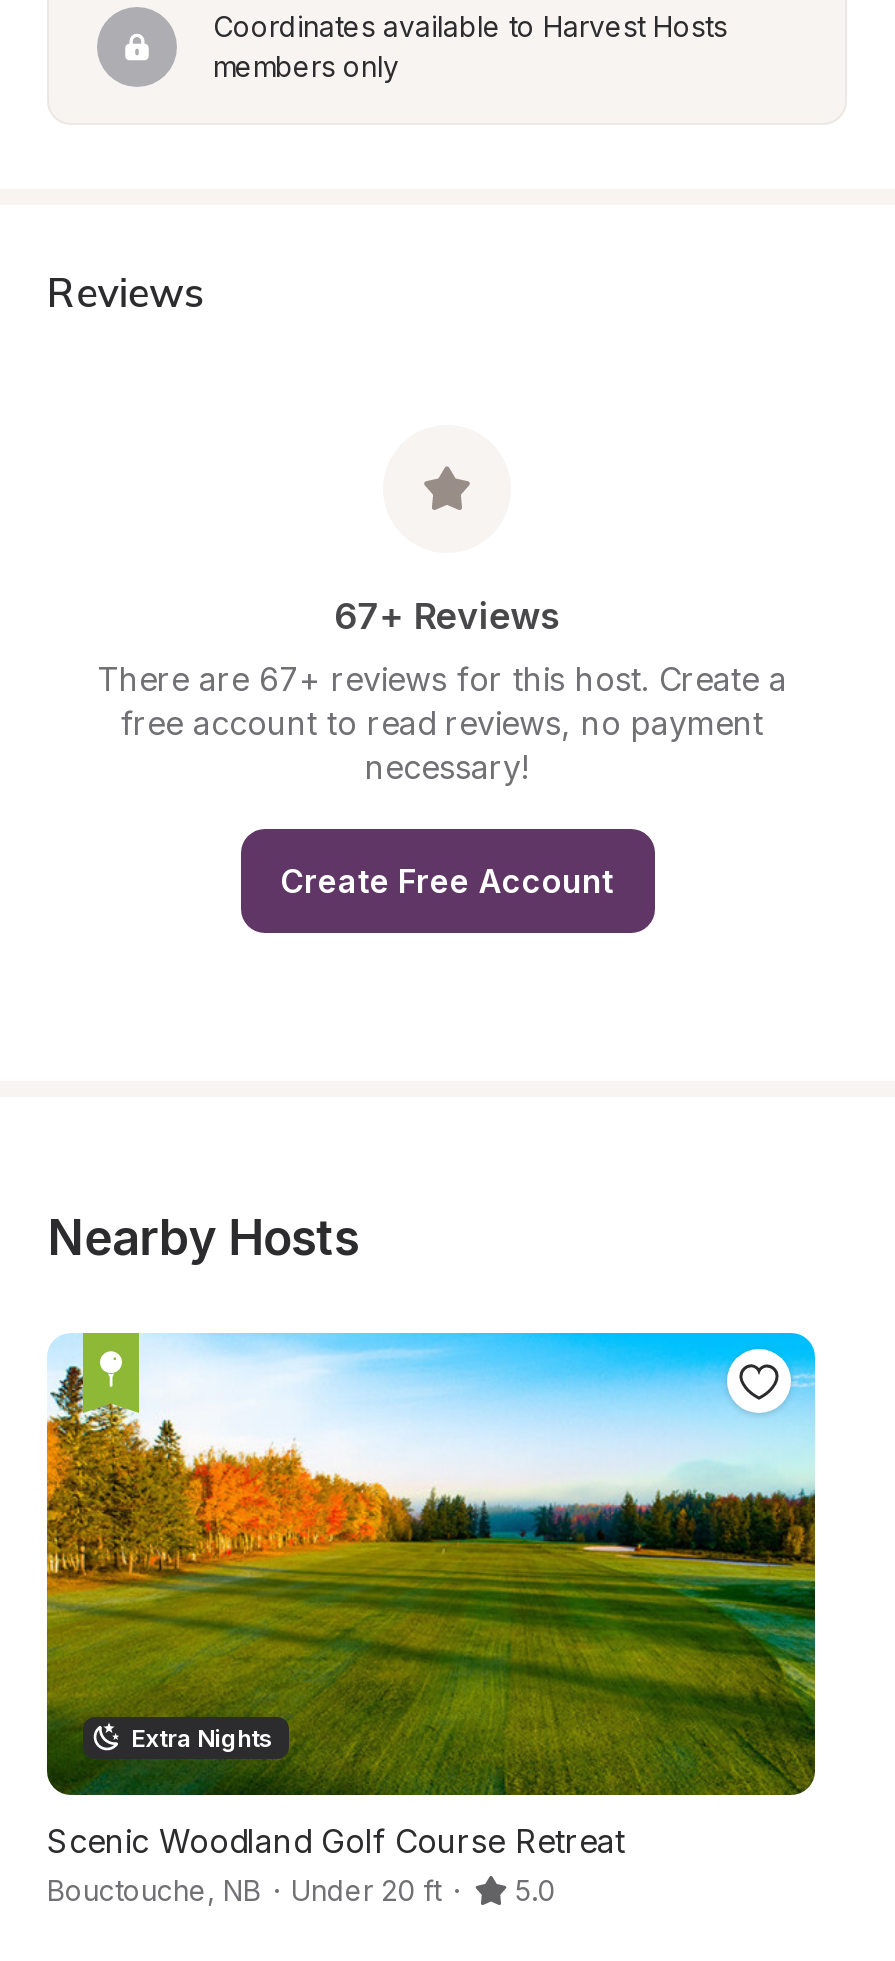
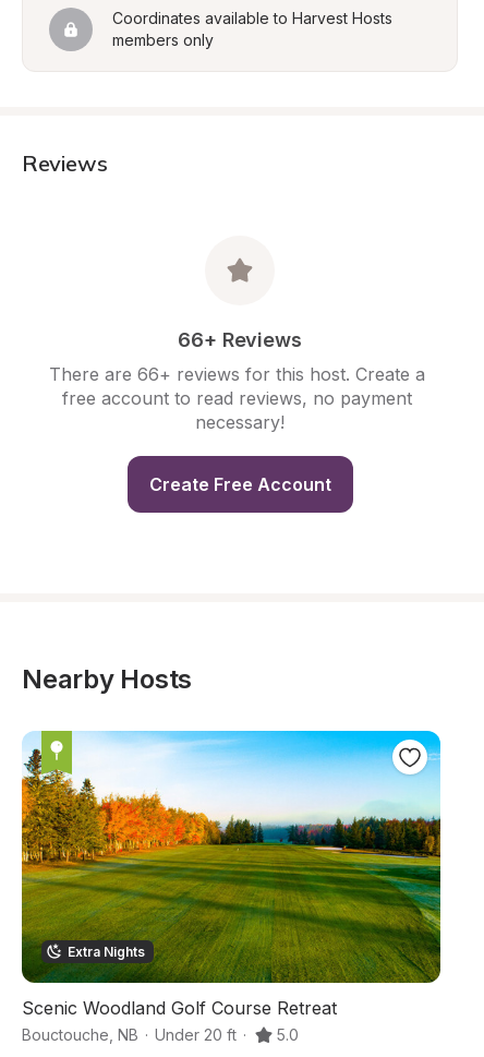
- 67+ Reviews
+ 66+ Reviews

- There are 67+ reviews for this host. Create a
+ There are 66+ reviews for this host. Create a
